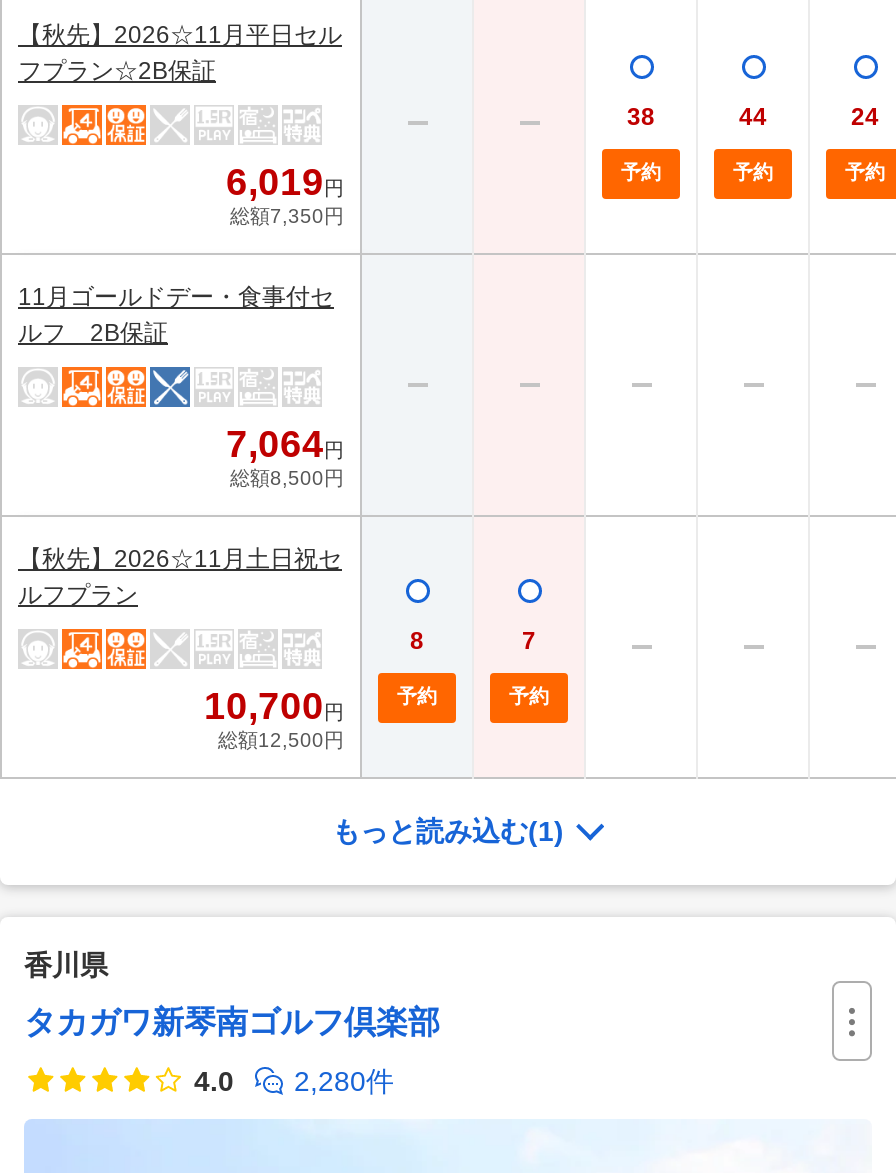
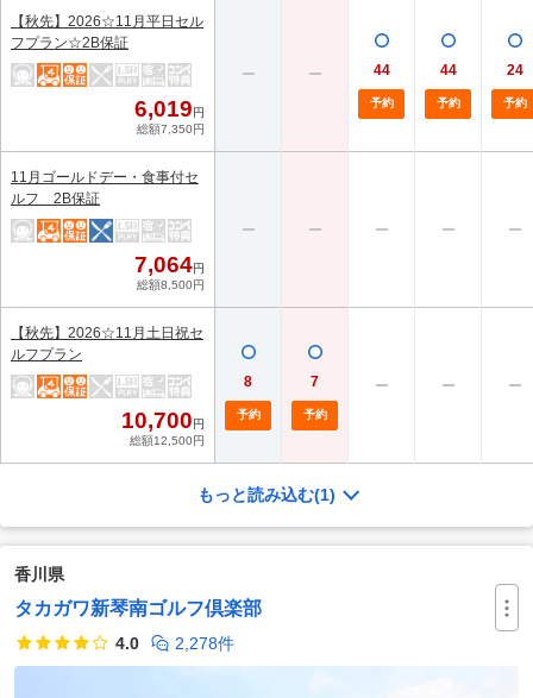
- 38
+ 44

- 4.0 2,280件
+ 4.0 2,278件
